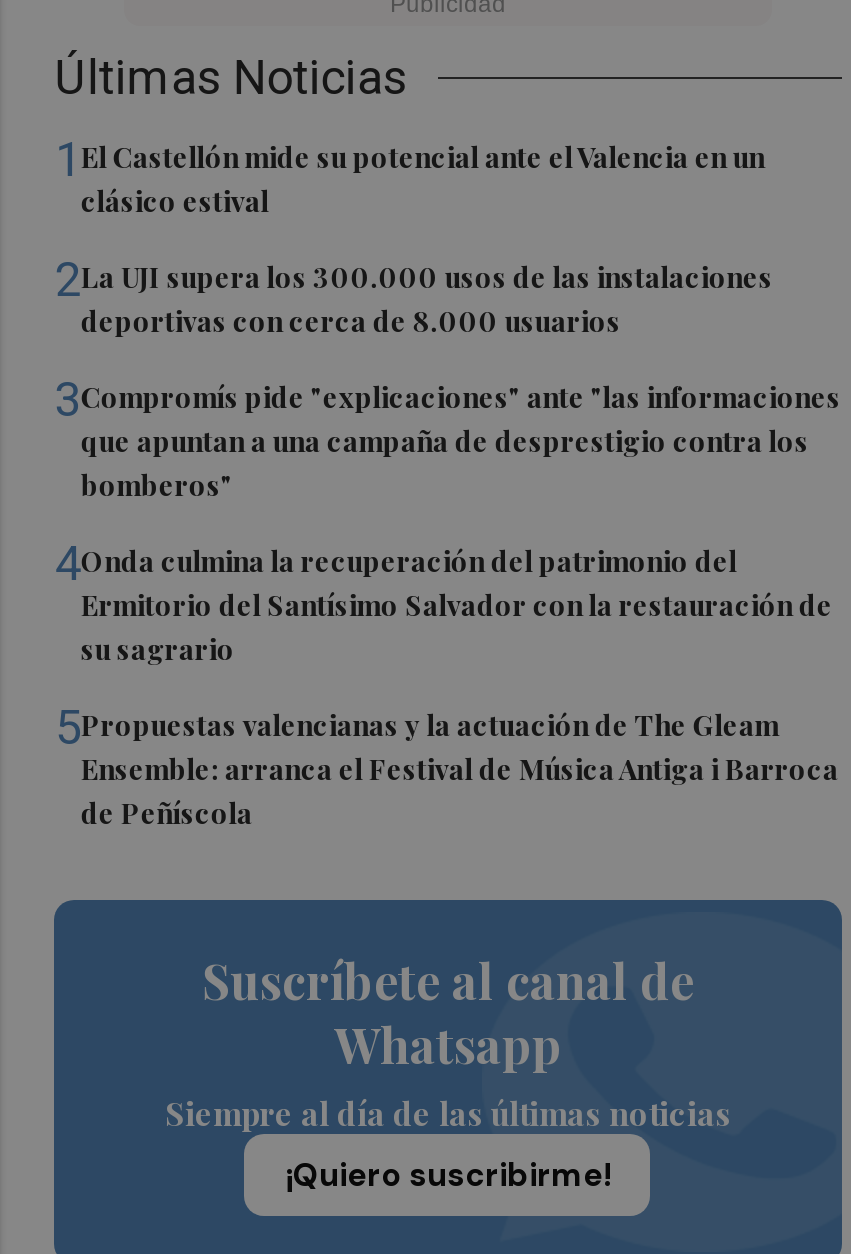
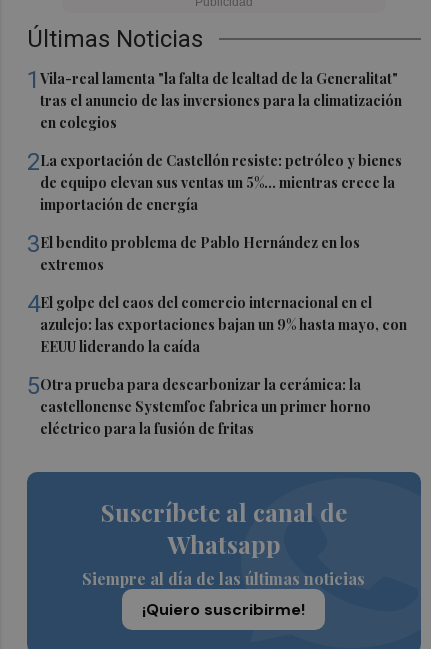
- 1 El Castellón mide su potencial ante el Valencia en un
- clásico estival
+ 1 Vila-real lamenta "la falta de lealtad de la Generalitat"
+ tras el anuncio de las inversiones para la climatización
+ en colegios

- 2La UJI supera los 300.000 usos de las instalaciones
- deportivas con cerca de 8.000 usuarios
+ 2La exportación de Castellón resiste: petróleo y bienes
+ de equipo elevan sus ventas un 5%... mientras crece la
+ importación de energía

- 3Compromís pide "explicaciones" ante "las informaciones
- que apuntan a una campaña de desprestigio contra los
- bomberos"
+ 3El bendito problema de Pablo Hernández en los
+ extremos

- 4Onda culmina la recuperación del patrimonio del
- Ermitorio del Santísimo Salvador con la restauración de
- su sagrario
+ 4El golpe del caos del comercio internacional en el
+ azulejo: las exportaciones bajan un 9% hasta mayo, con
+ EEUU liderando la caída

- 5Propuestas valencianas y la actuación de The Gleam
- Ensemble: arranca el Festival de Música Antiga i Barroca
- de Peñíscola
+ 5Otra prueba para descarbonizar la cerámica: la
+ castellonense Systemfoc fabrica un primer horno
+ eléctrico para la fusión de fritas
